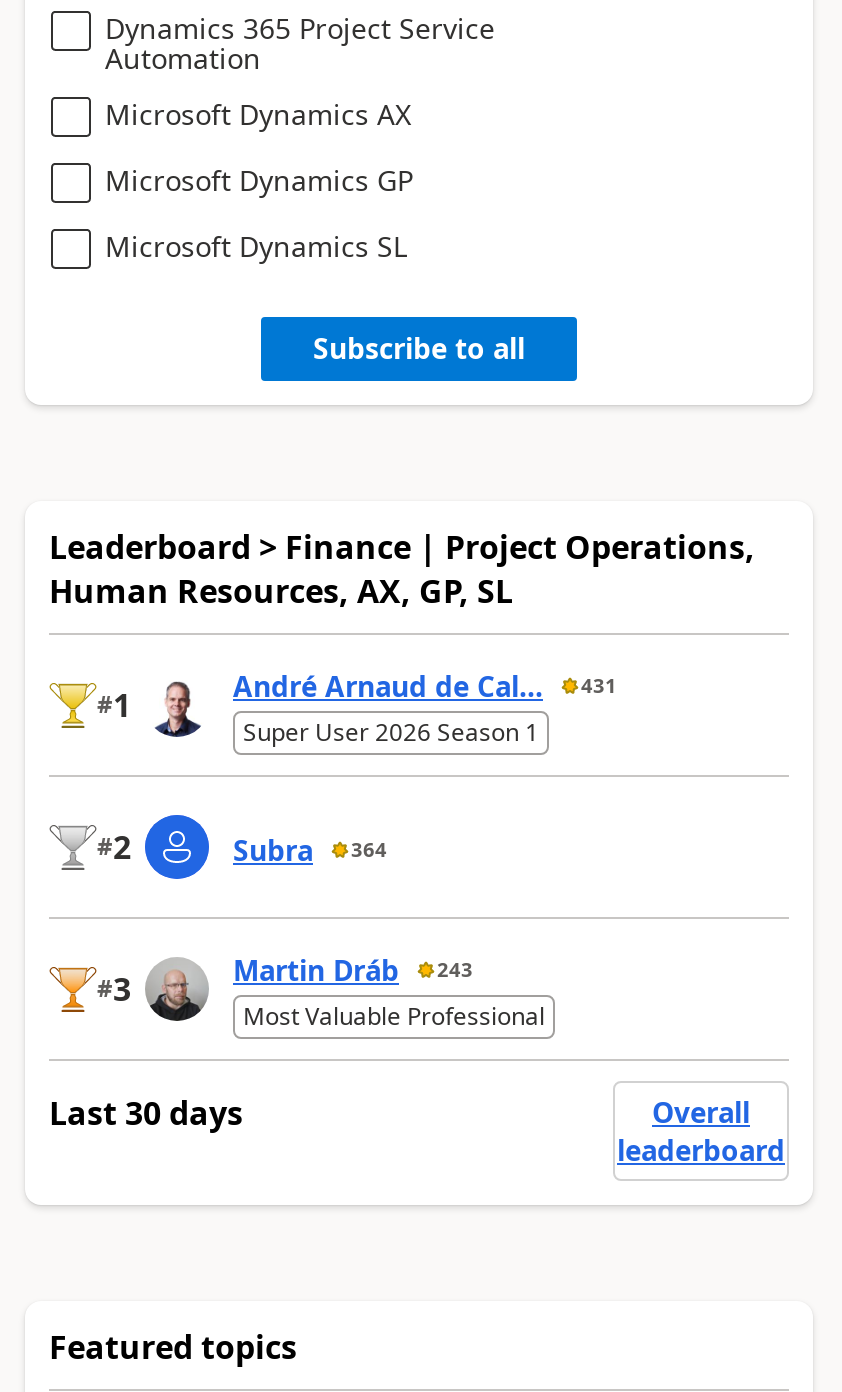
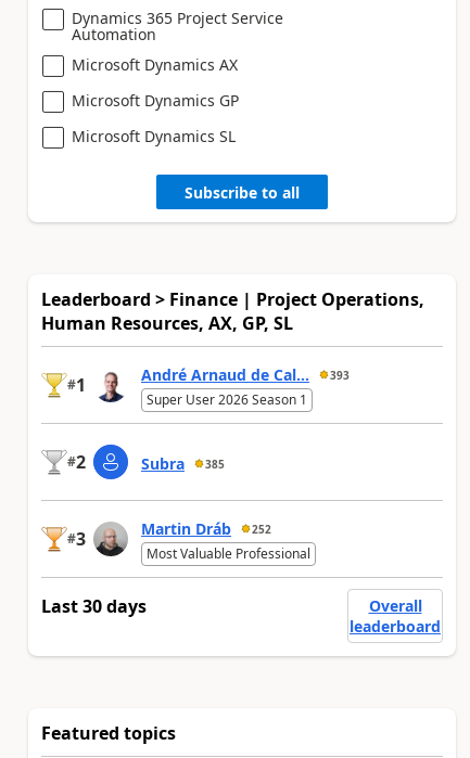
- André Arnaud de Cal... 431
+ André Arnaud de Cal... 393

- Subra 364
+ Subra 385

- Martin Dráb 243
+ Martin Dráb 252
